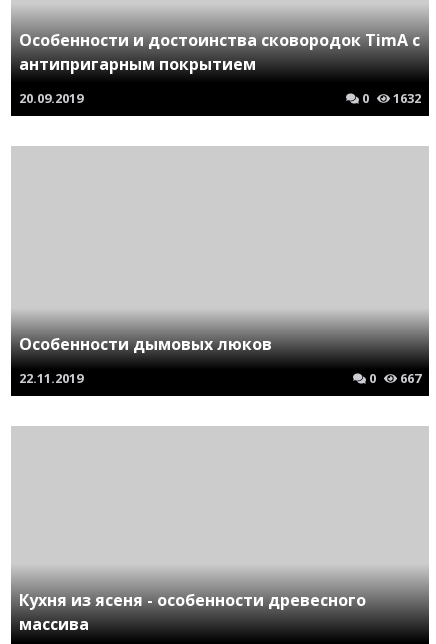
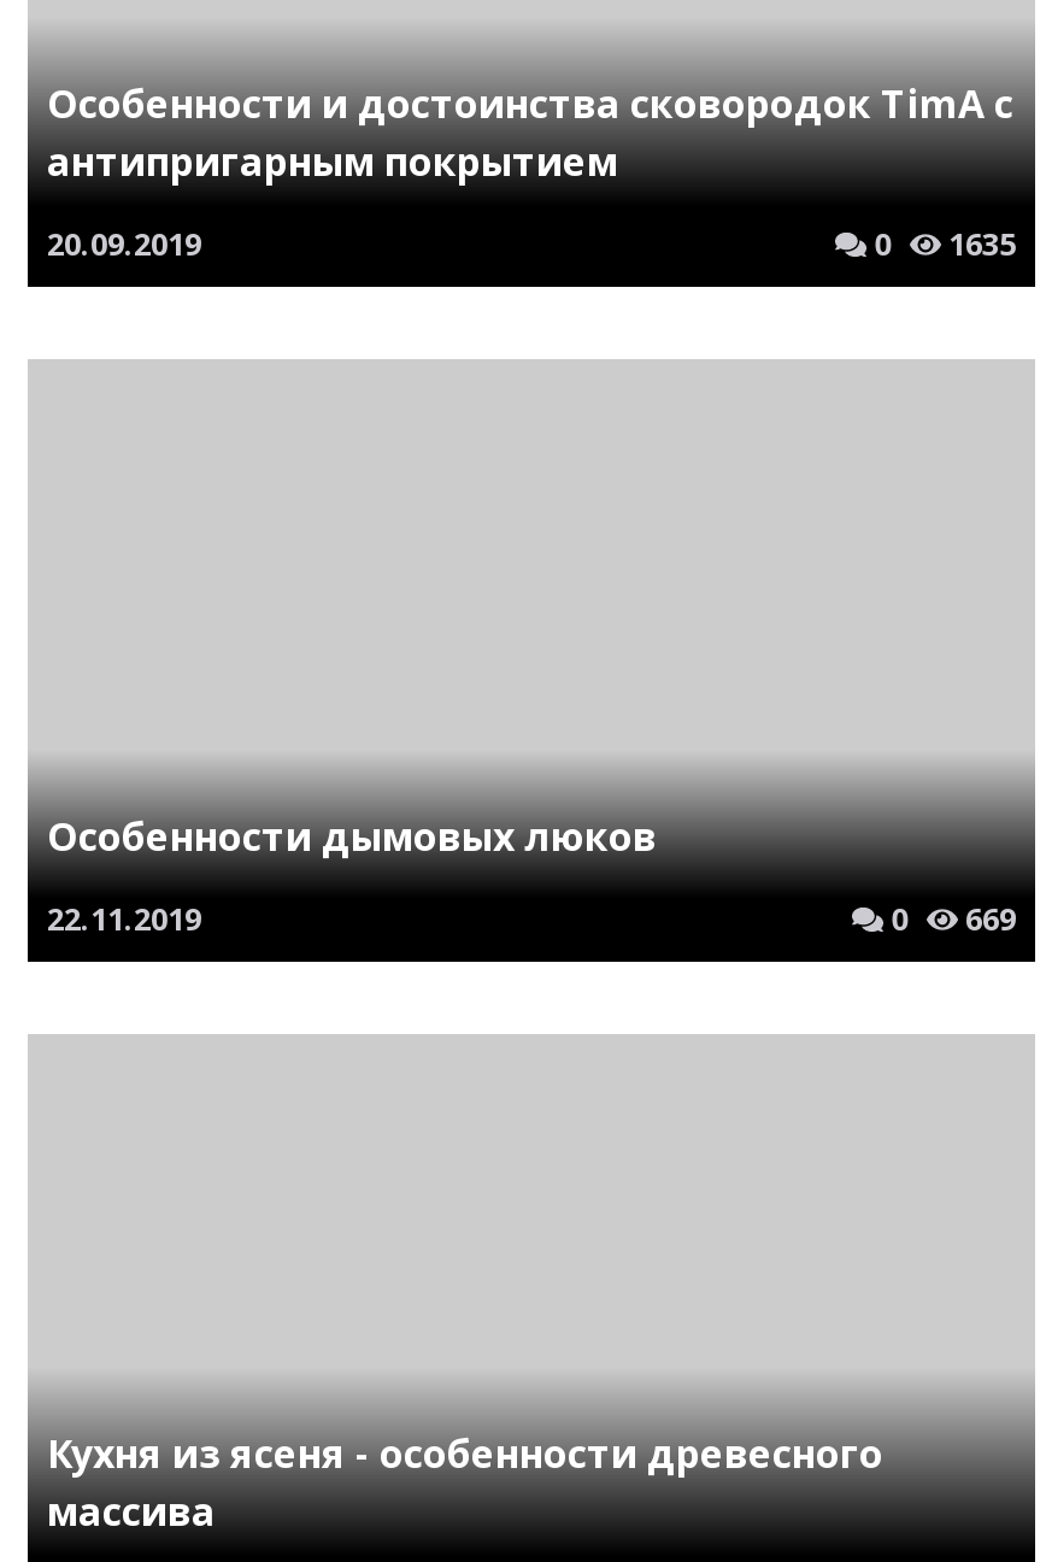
- 0 1632
+ 0 1635

- 0 667
+ 0 669
